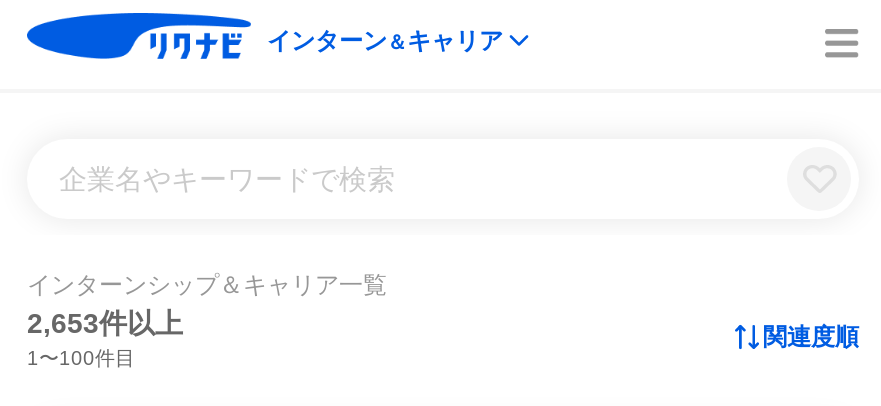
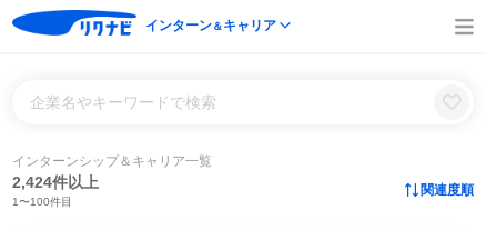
- 2,653件以上
+ 2,424件以上
